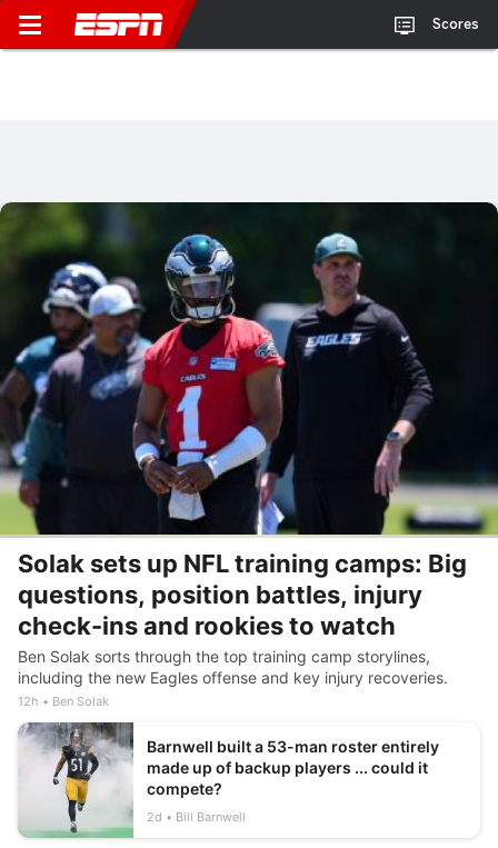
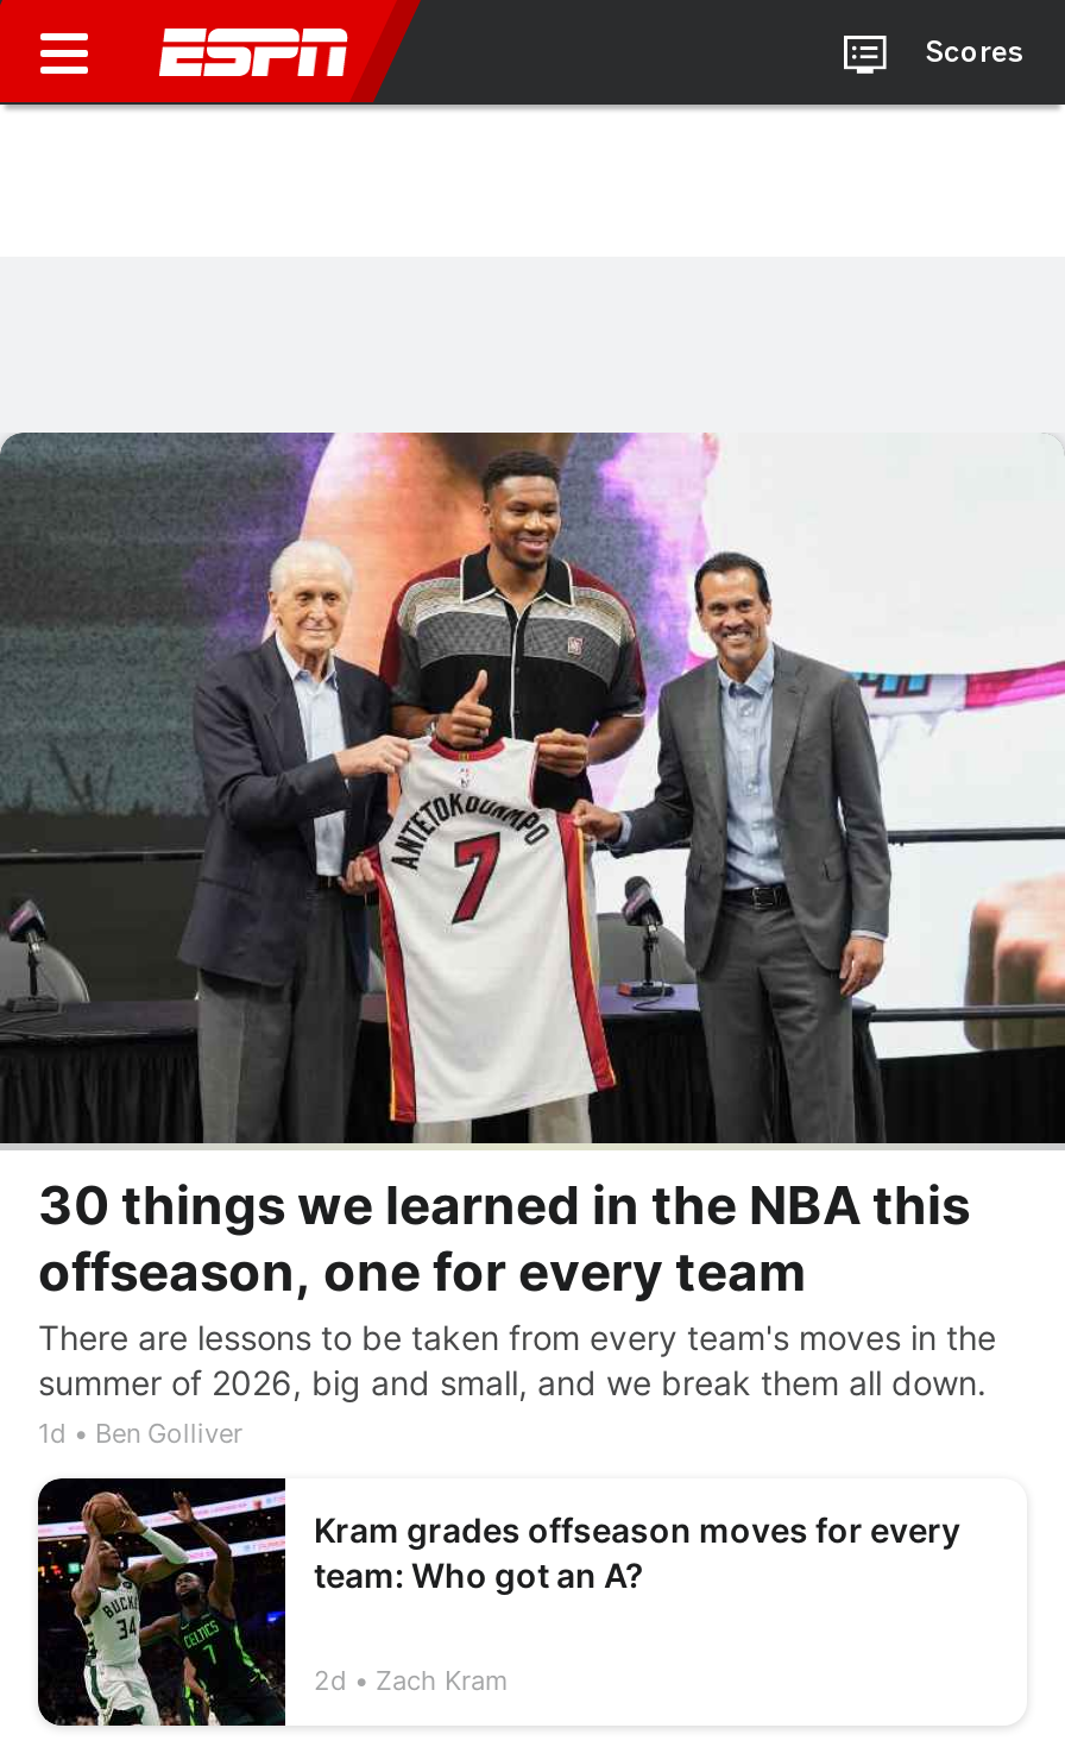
- [image]
- Solak sets up NFL training camps: Big
- questions, position battles, injury
- check-ins and rookies to watch
- Ben Solak sorts through the top training camp storylines,
- including the new Eagles offense and key injury recoveries.
- 12h
- Ben Solak
+ [image]
+ 30 things we learned in the NBA this
+ offseason, one for every team
+ There are lessons to be taken from every team's moves in the
+ summer of 2026, big and small, and we break them all down.
+ 1d
+ Ben Golliver

- [image]
- Barnwell built a 53-man roster entirely
- made up of backup players ... could it
- compete?
+ [image]
+ Kram grades offseason moves for every
+ team: Who got an A?

- Bill Barnwell
+ Zach Kram
